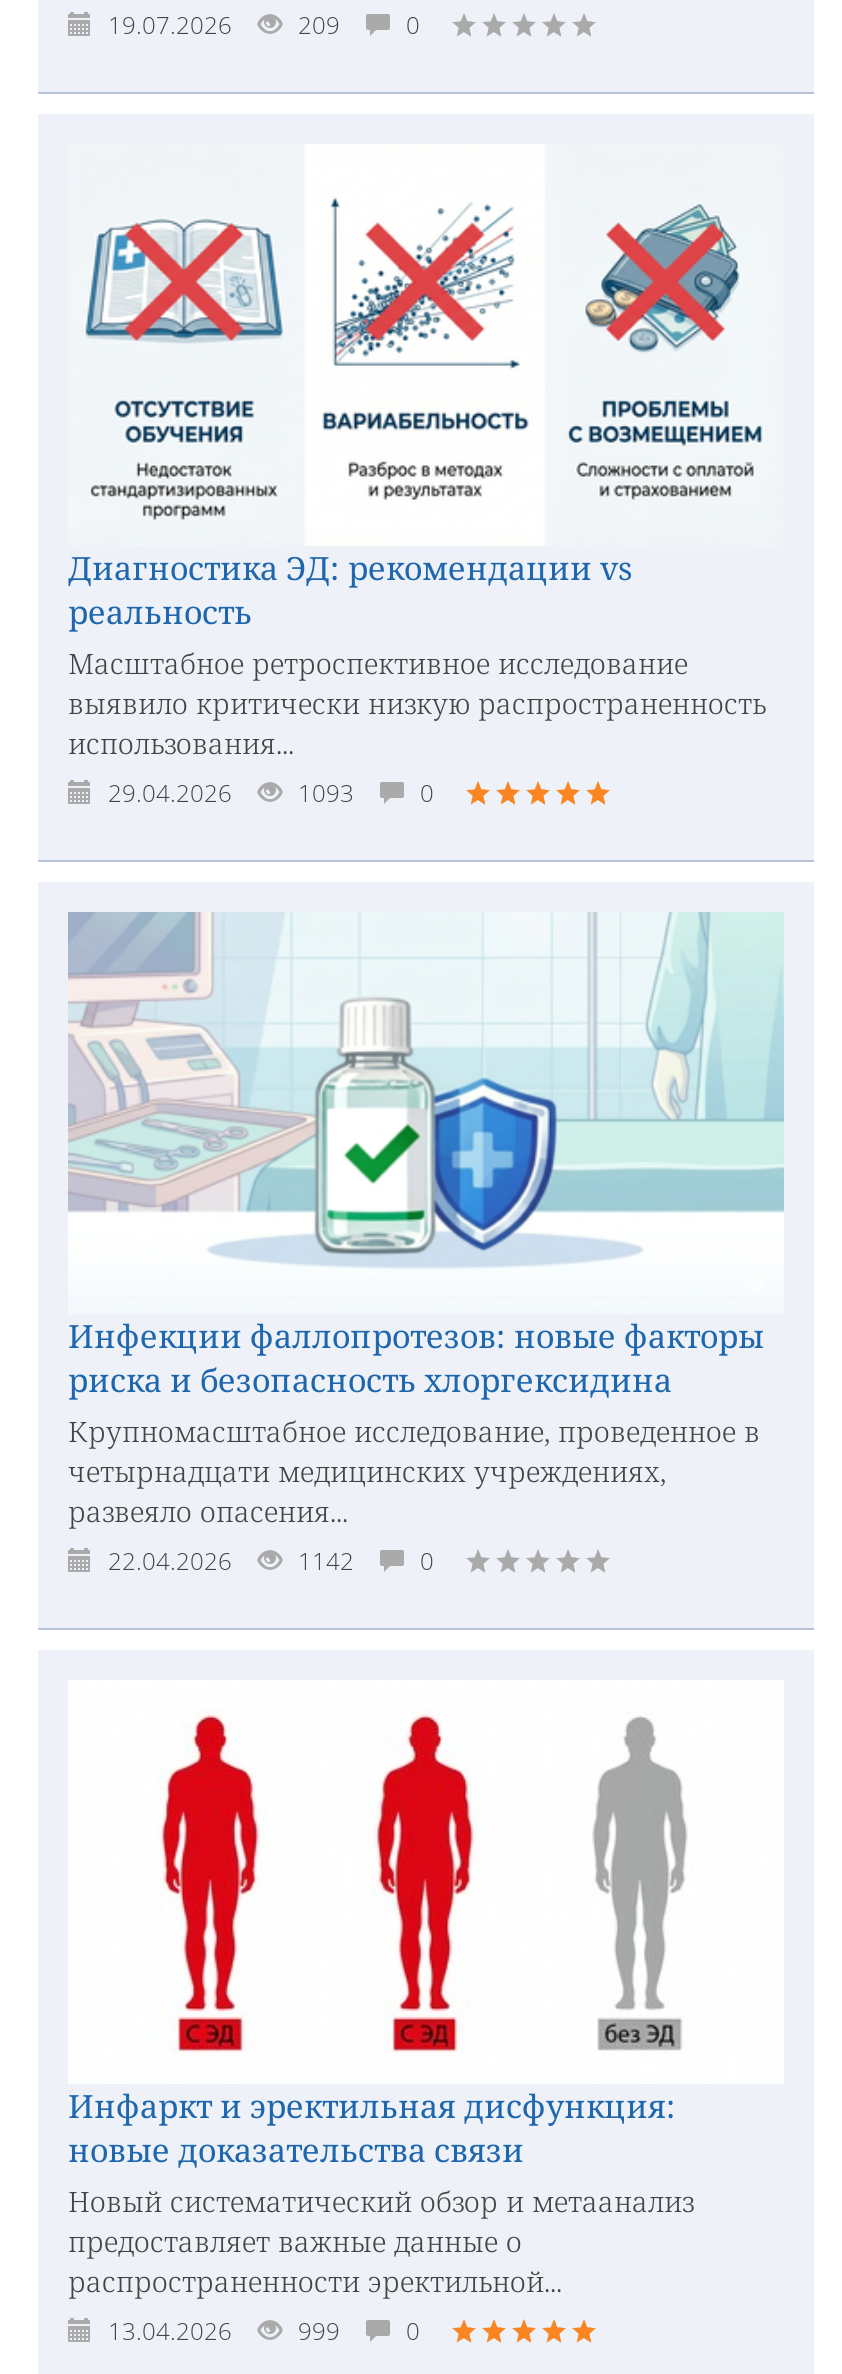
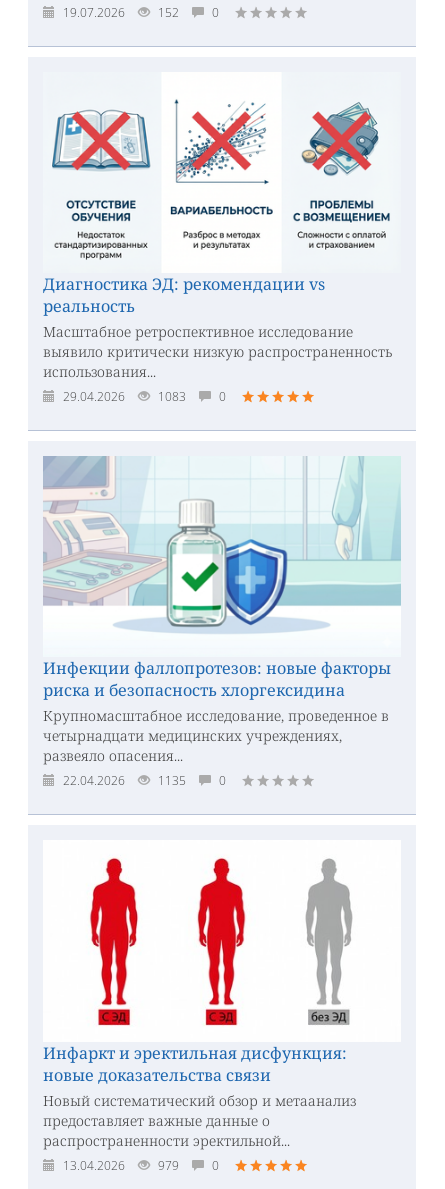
- 19.07.2026 209 0
+ 19.07.2026 152 0

- 29.04.2026 1093 0
+ 29.04.2026 1083 0

- 22.04.2026 1142 0
+ 22.04.2026 1135 0

- 13.04.2026 999 0
+ 13.04.2026 979 0
